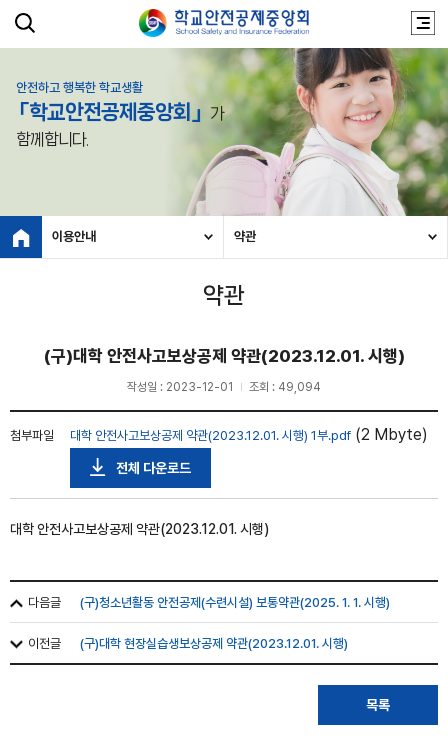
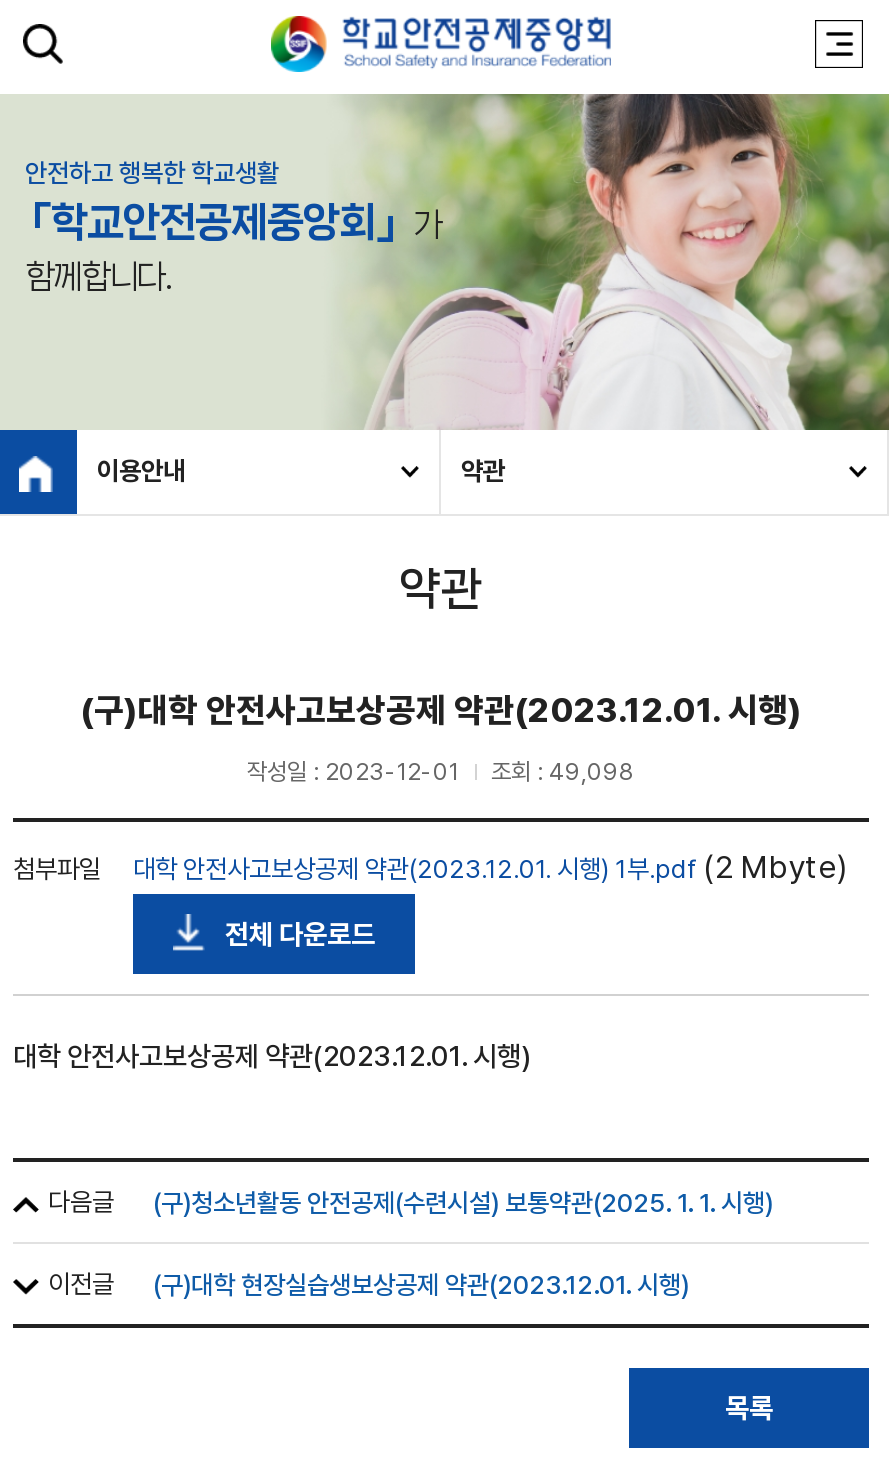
- 작성일 : 2023-12-01 조회 : 49,094
+ 작성일 : 2023-12-01 조회 : 49,098
